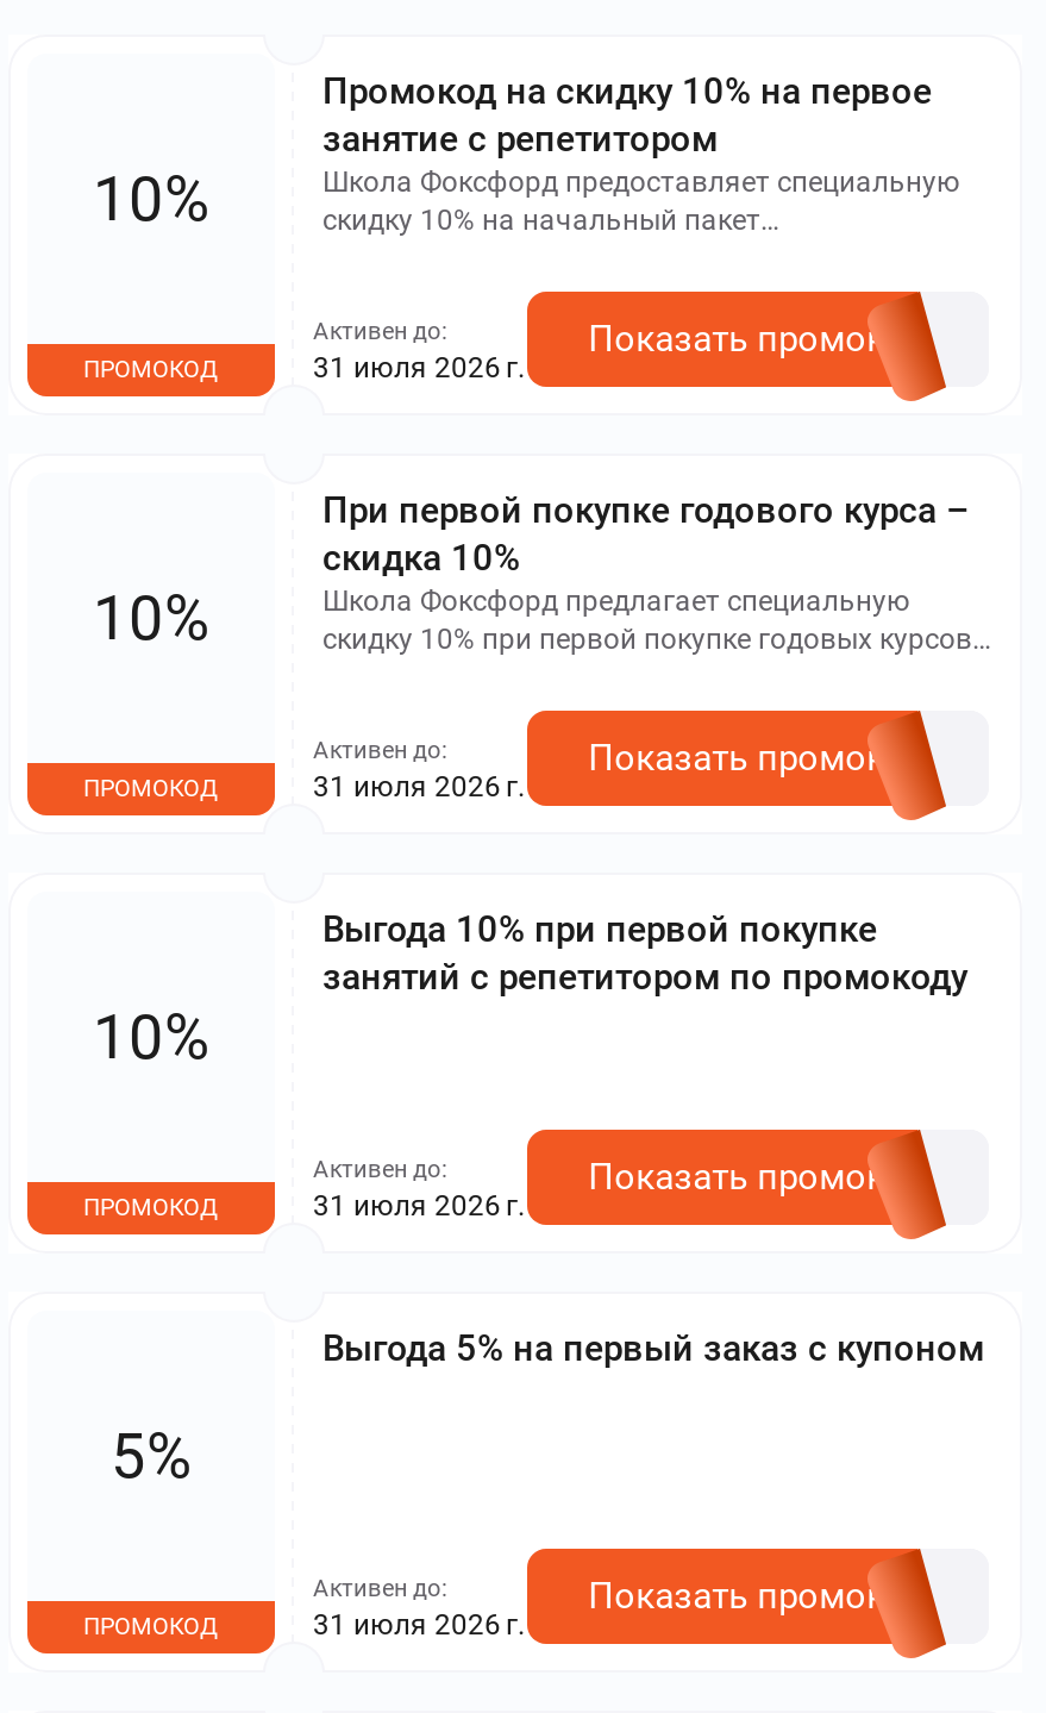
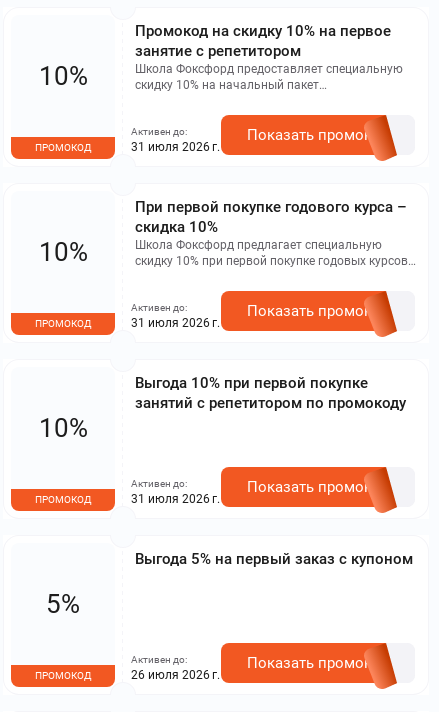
- 31 июля 2026 г.
+ 26 июля 2026 г.
